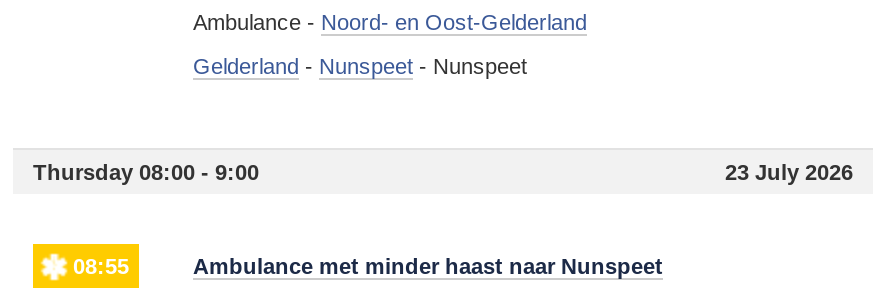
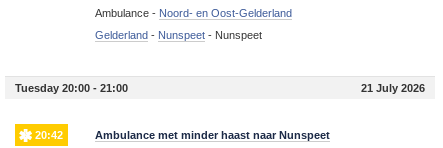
- Thursday 08:00 - 9:00
- 23 July 2026
+ Tuesday 20:00 - 21:00
+ 21 July 2026

- 08:55
+ 20:42
